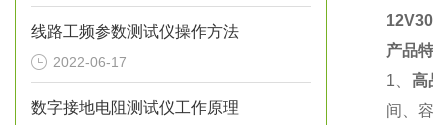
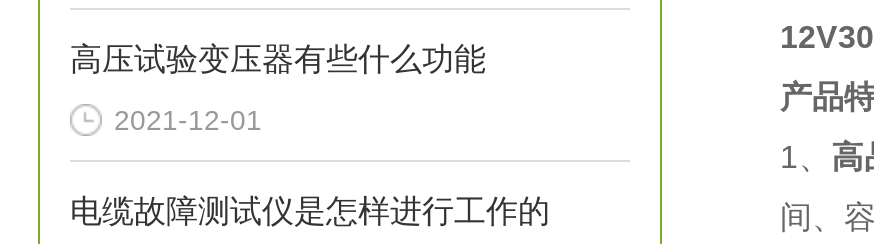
- 线路工频参数测试仪操作方法
+ 高压试验变压器有些什么功能

- 2022-06-17
+ 2021-12-01

- 数字接地电阻测试仪工作原理
+ 电缆故障测试仪是怎样进行工作的
